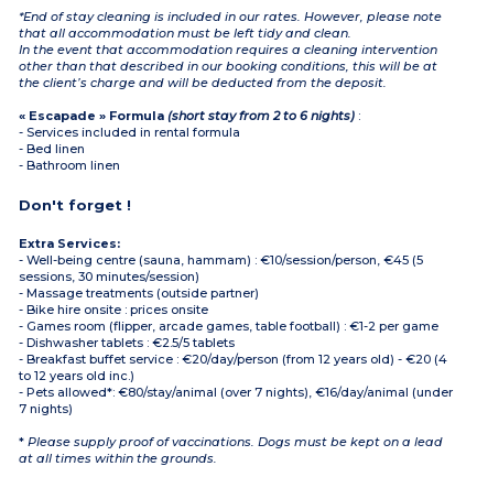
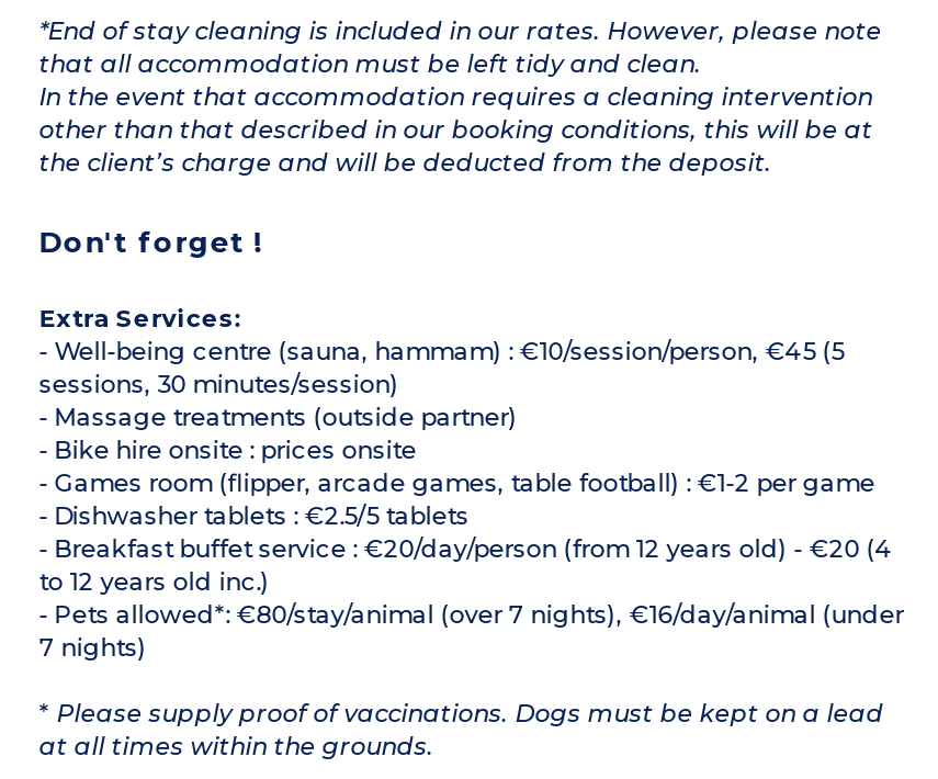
- « Escapade » Formula (short stay from 2 to 6 nights):
- - Services included in rental formula
- - Bed linen
- - Bathroom linen
